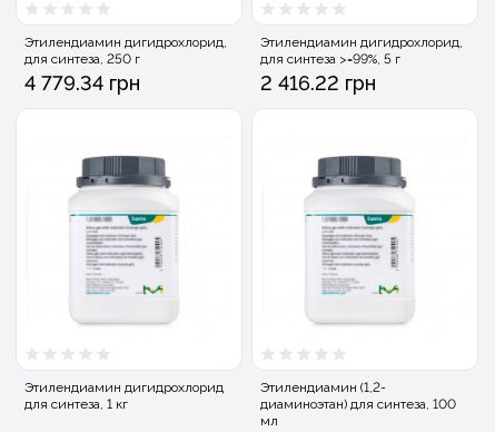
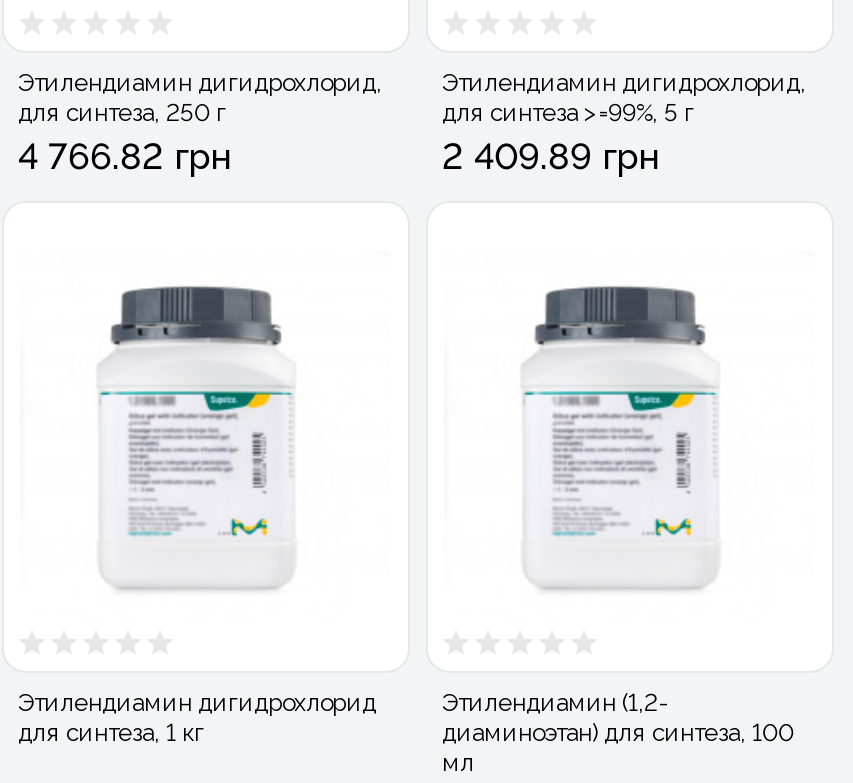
- 4 779.34 грн
+ 4 766.82 грн

- 2 416.22 грн
+ 2 409.89 грн
